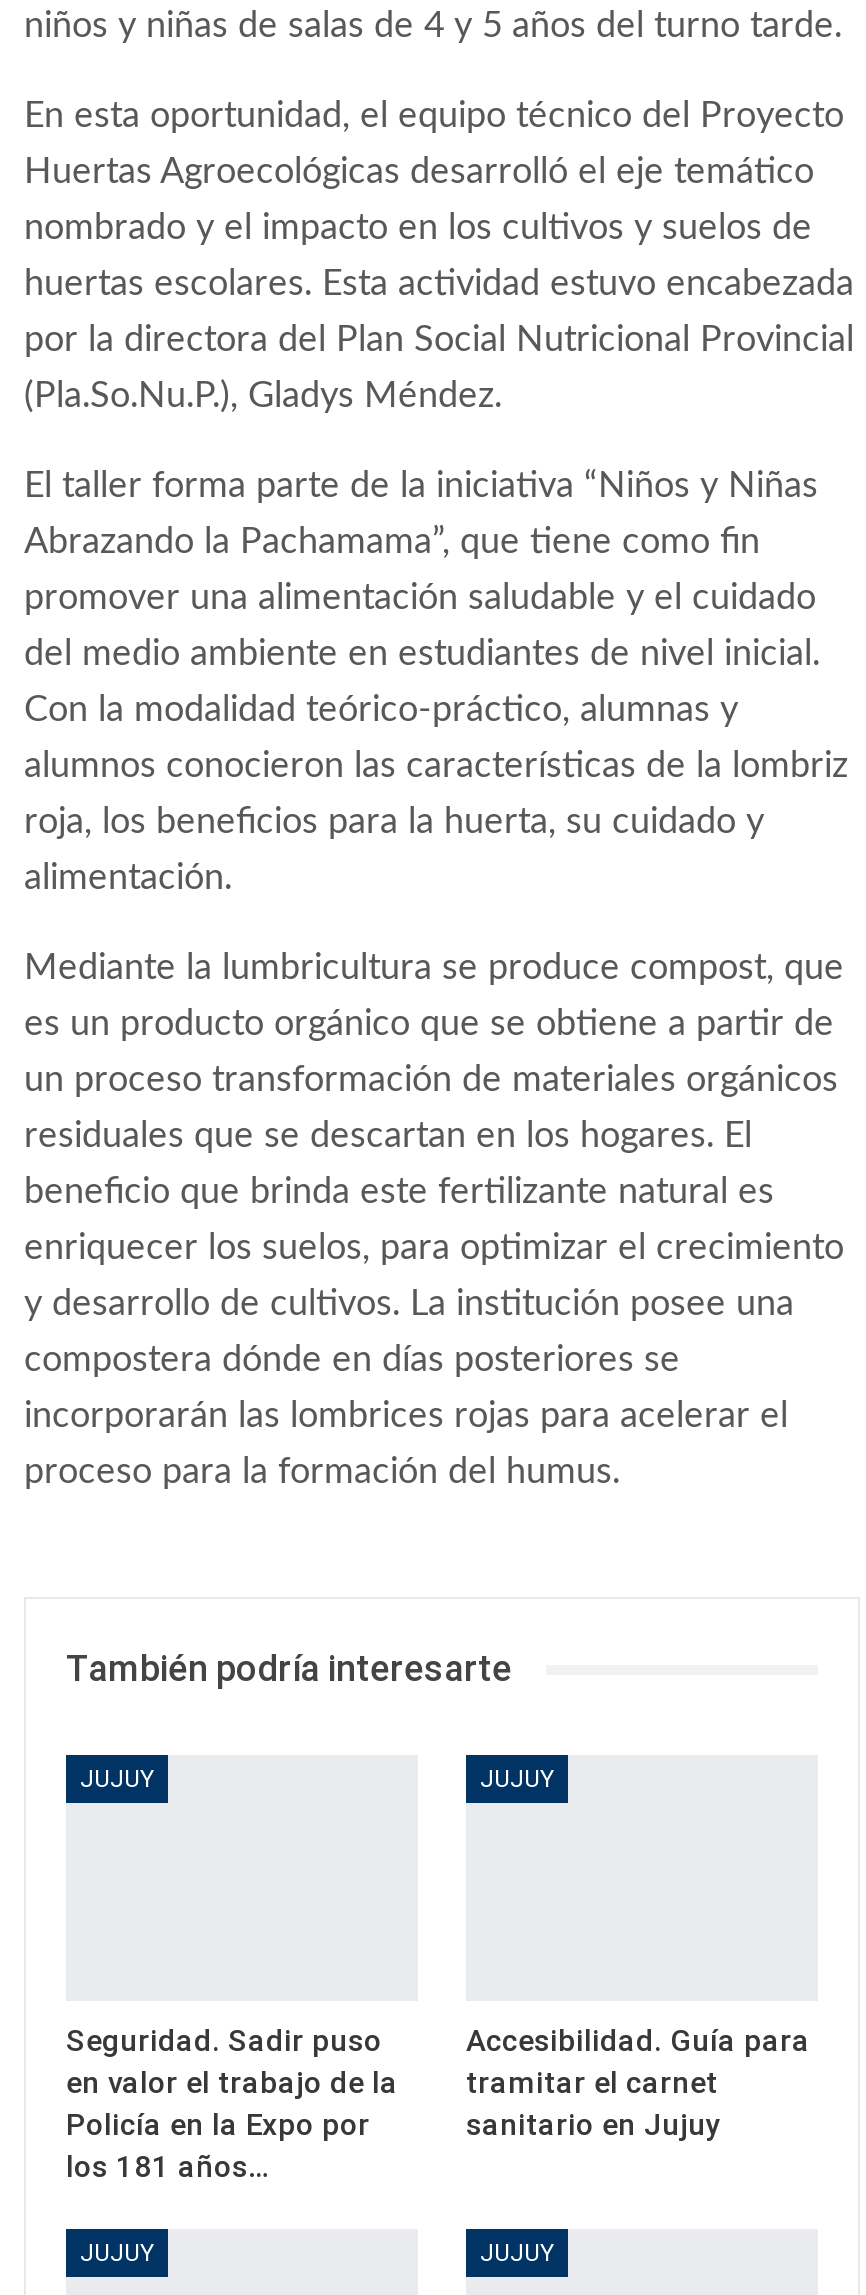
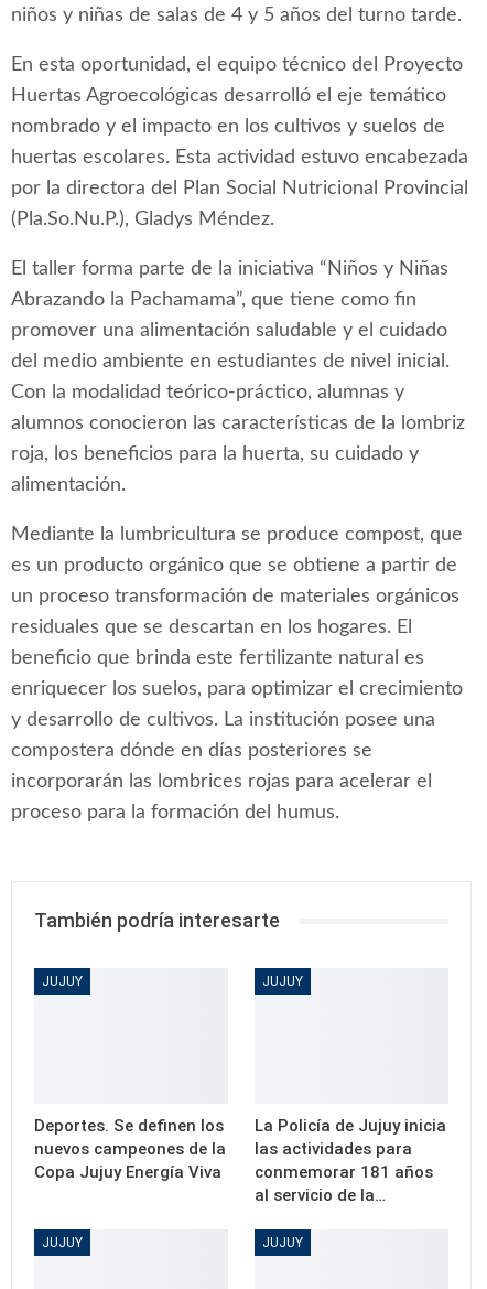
- Seguridad. Sadir puso
- en valor el trabajo de la
- Policía en la Expo por
- los 181 años…
+ Deportes. Se definen los
+ nuevos campeones de la
+ Copa Jujuy Energía Viva

- Accesibilidad. Guía para
- tramitar el carnet
- sanitario en Jujuy
+ La Policía de Jujuy inicia
+ las actividades para
+ conmemorar 181 años
+ al servicio de la…
